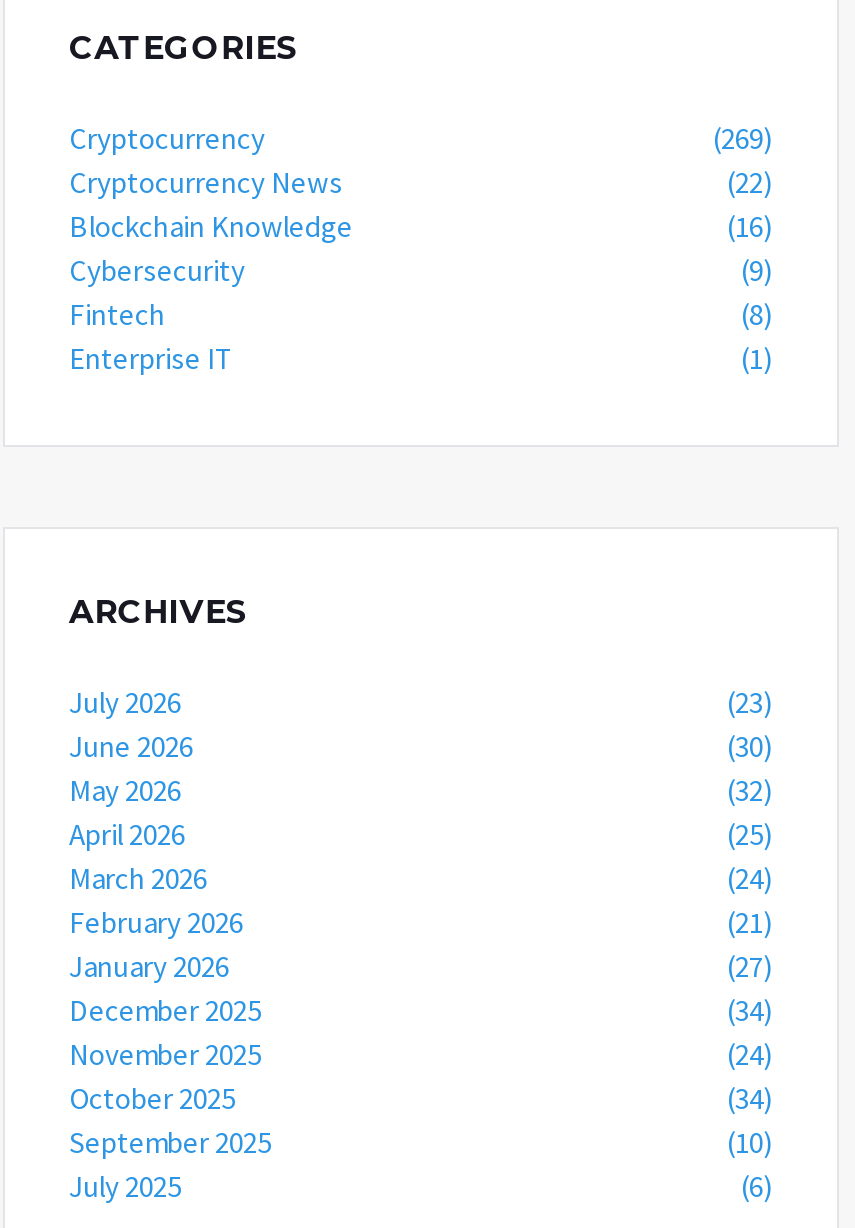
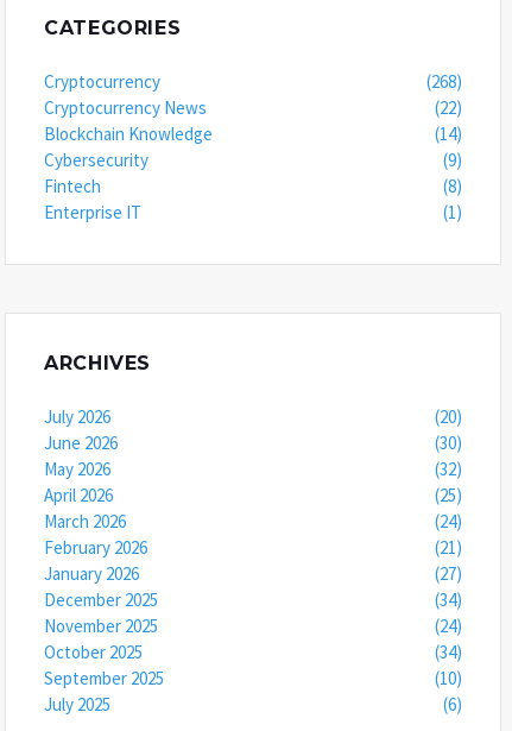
- (269)
+ (268)

- (16)
+ (14)

- (23)
+ (20)
